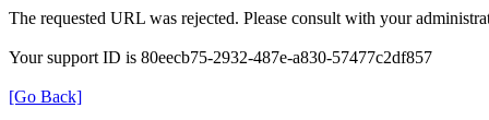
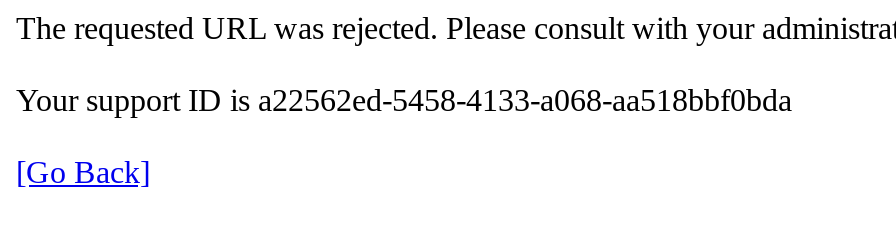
- Your support ID is 80eecb75-2932-487e-a830-57477c2df857
+ Your support ID is a22562ed-5458-4133-a068-aa518bbf0bda
